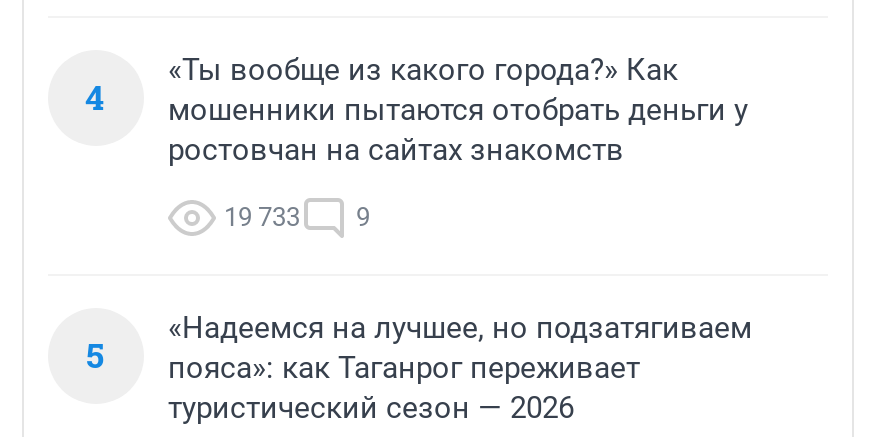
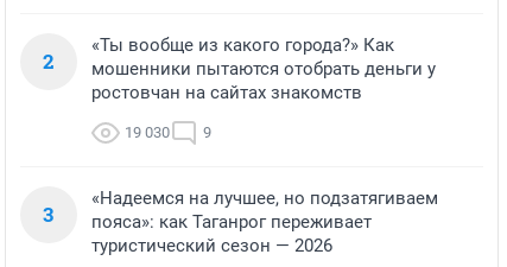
- 4 мошенники пытаются отобрать деньги у
+ 2 мошенники пытаются отобрать деньги у

- 19 733 9
+ 19 030 9

- 5 пояса»: как Таганрог переживает
+ 3 пояса»: как Таганрог переживает
